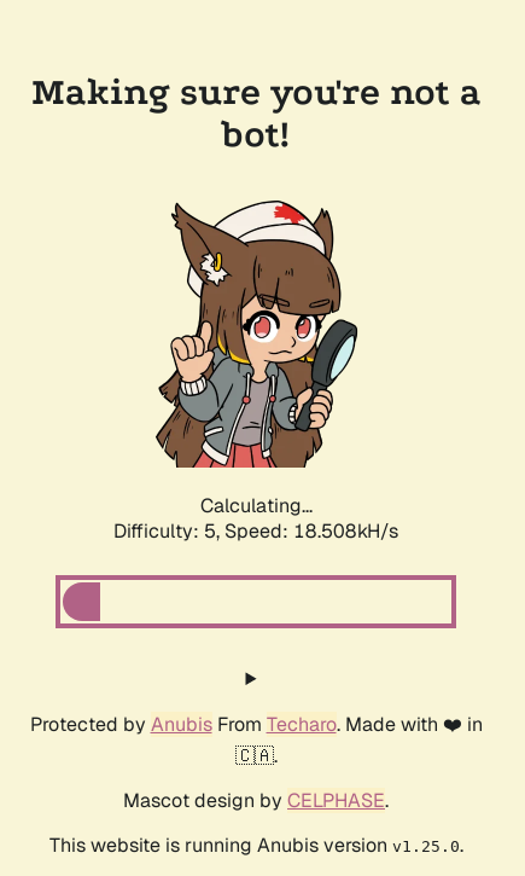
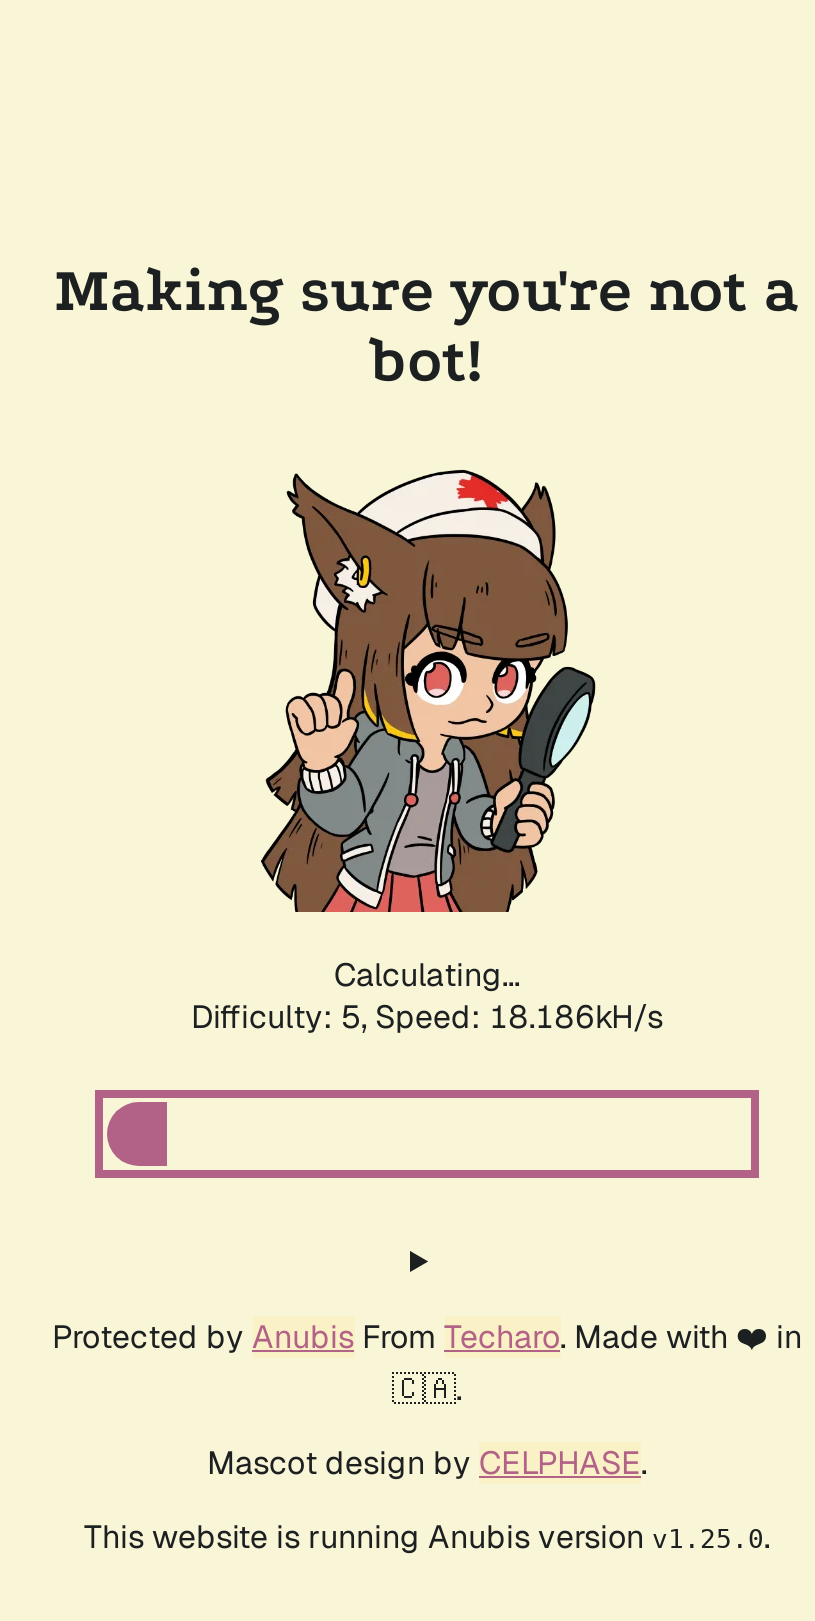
- Difficulty: 5, Speed: 18.508kH/s
+ Difficulty: 5, Speed: 18.186kH/s
